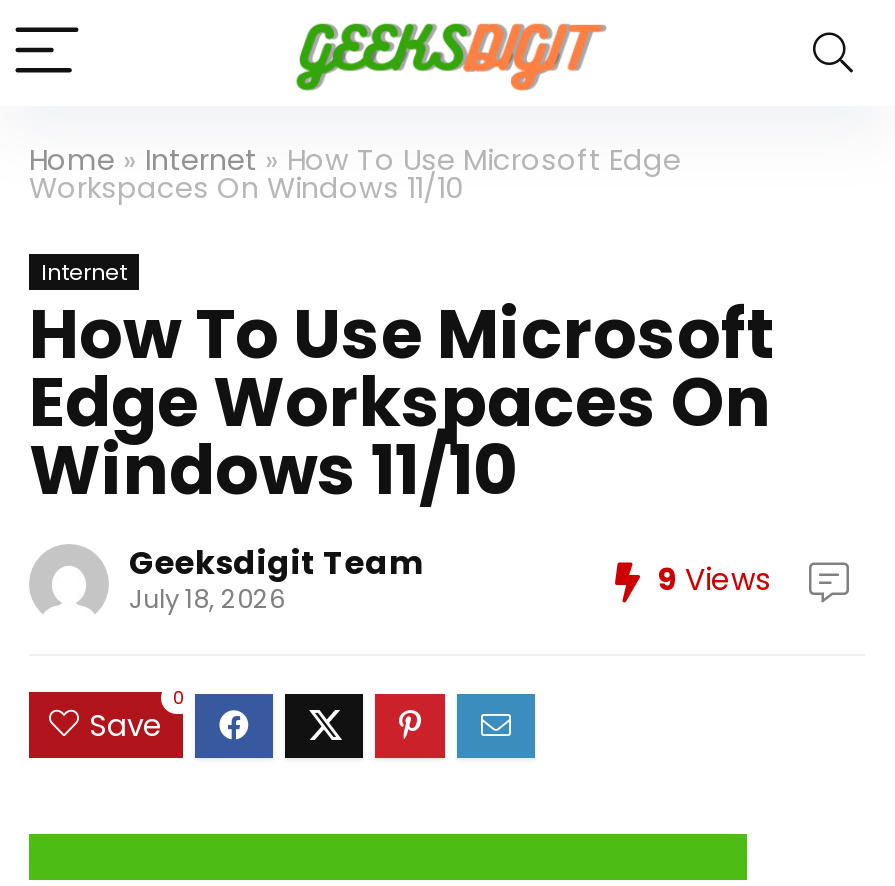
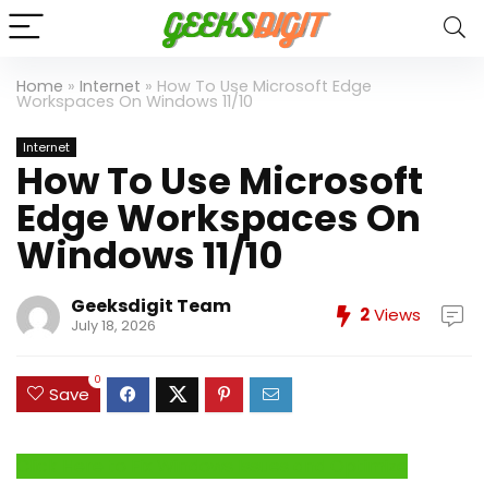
- 9 Views
+ 2 Views
